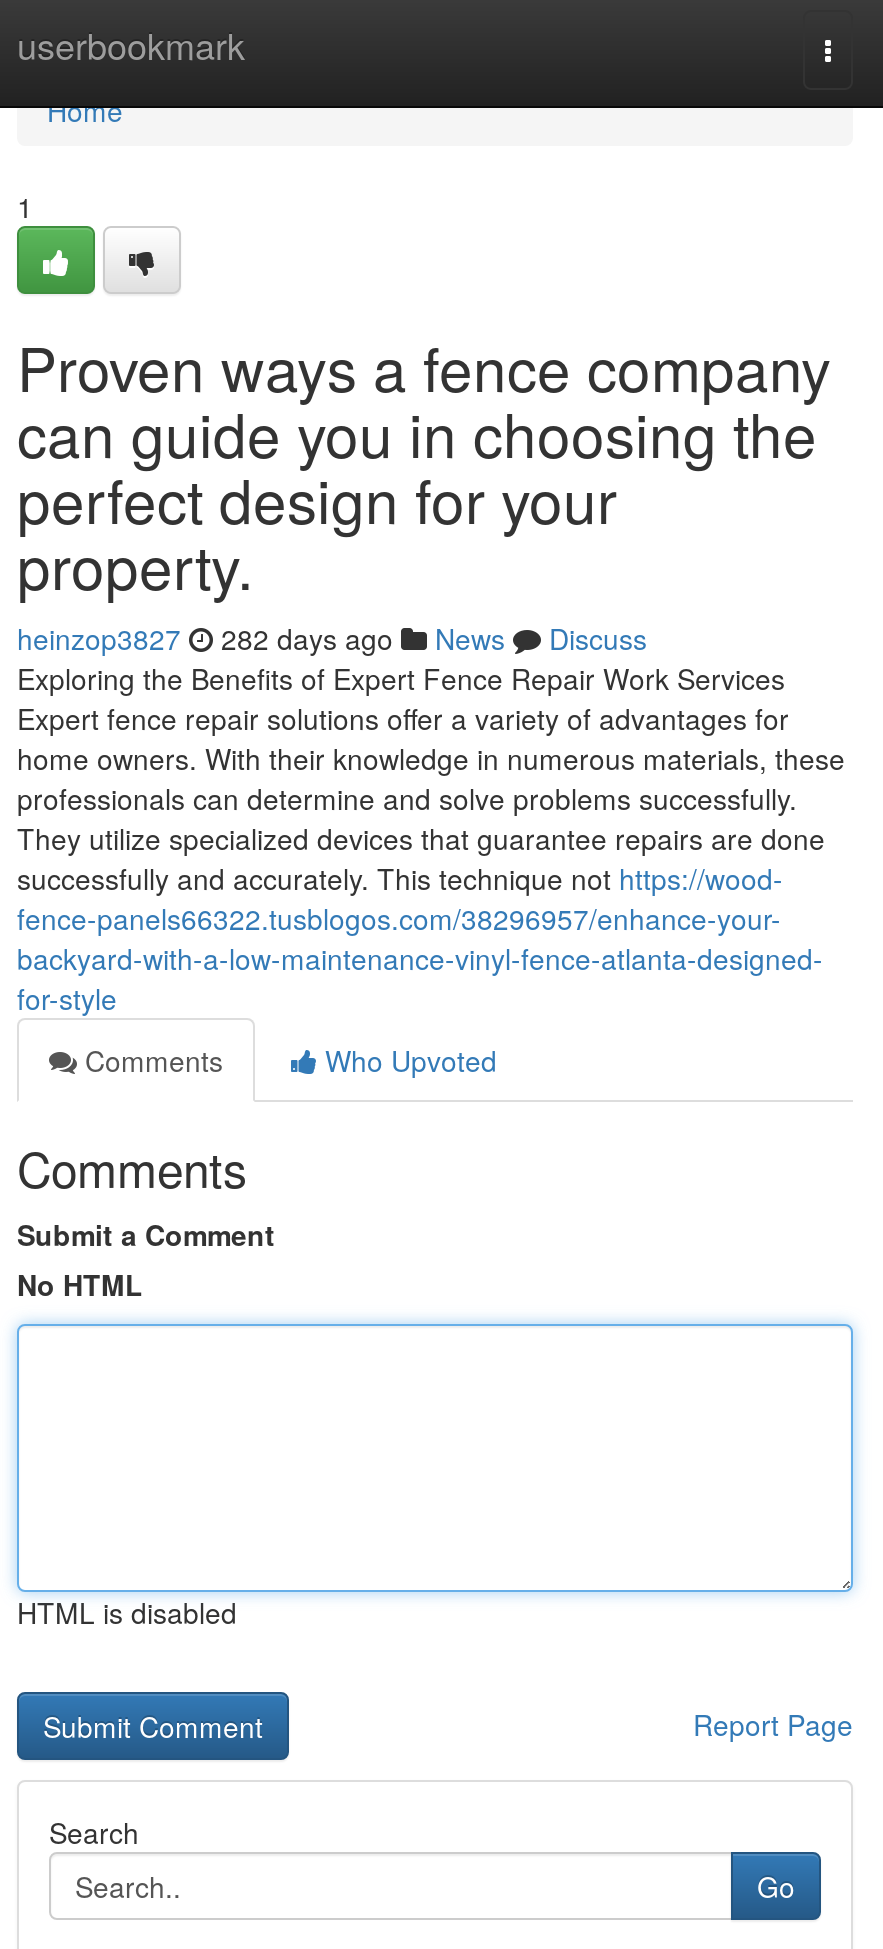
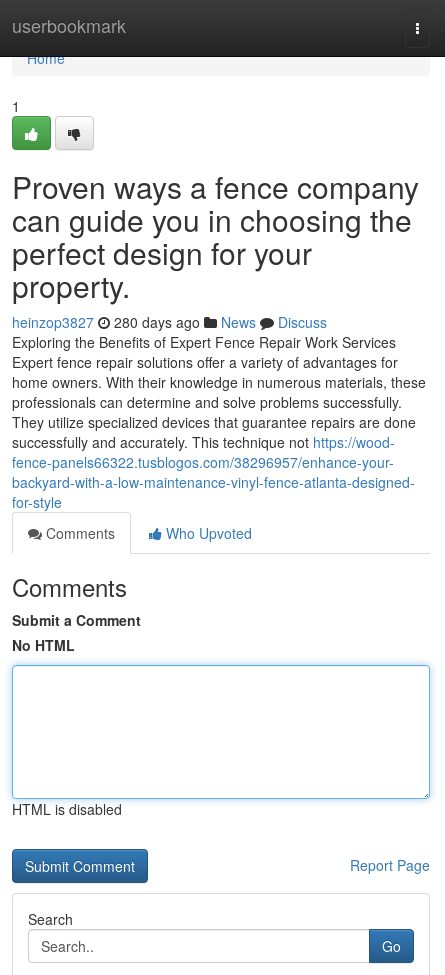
- heinzop3827 282 days ago News Discuss
+ heinzop3827 280 days ago News Discuss
